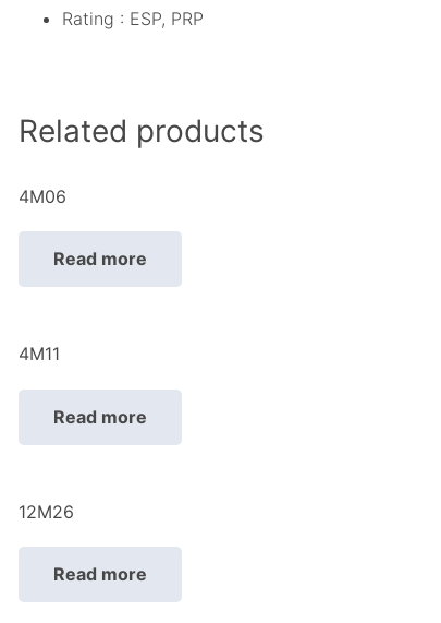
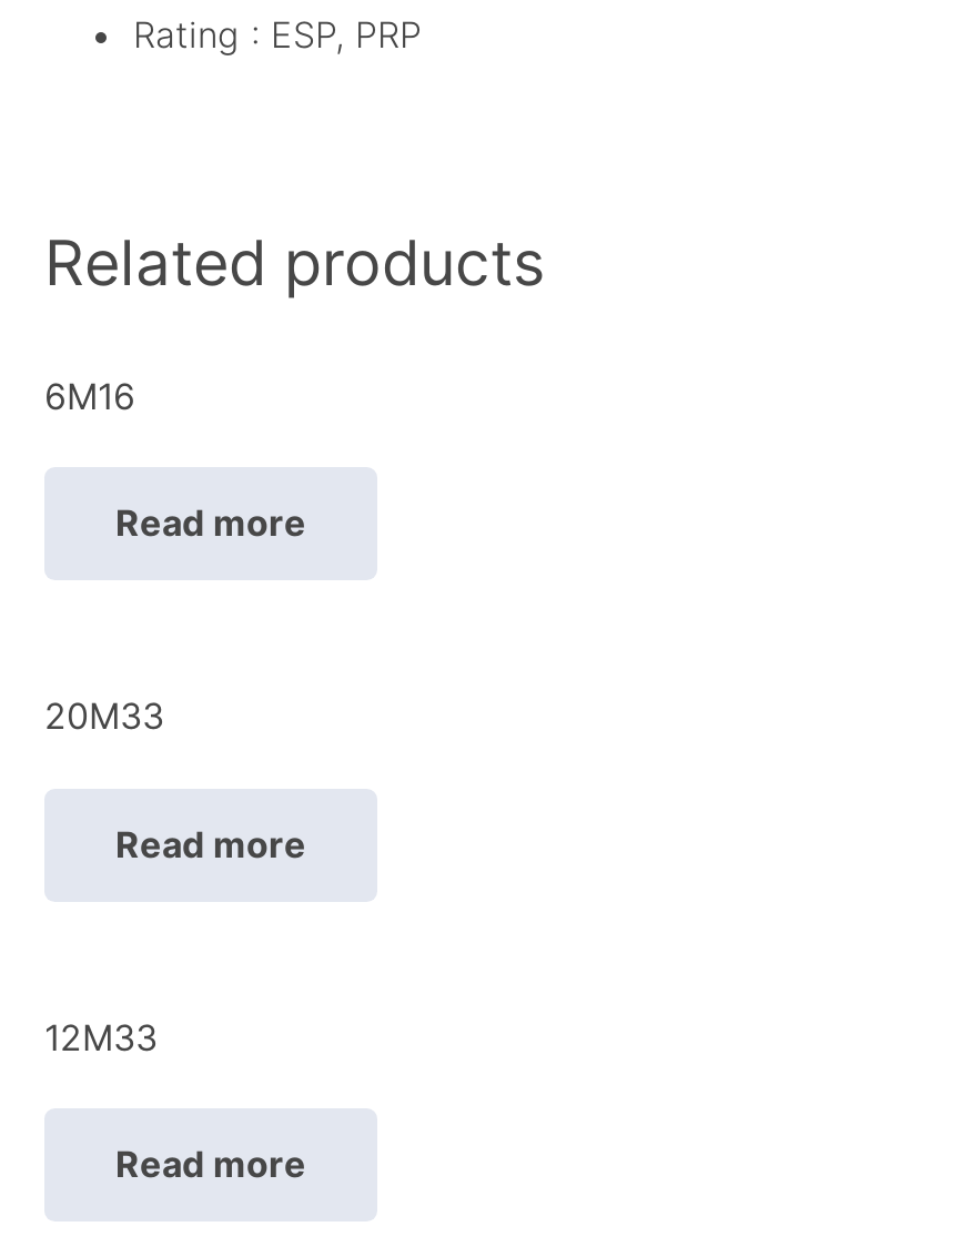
- 4M06
+ 6M16

- 4M11
+ 20M33

- 12M26
+ 12M33
